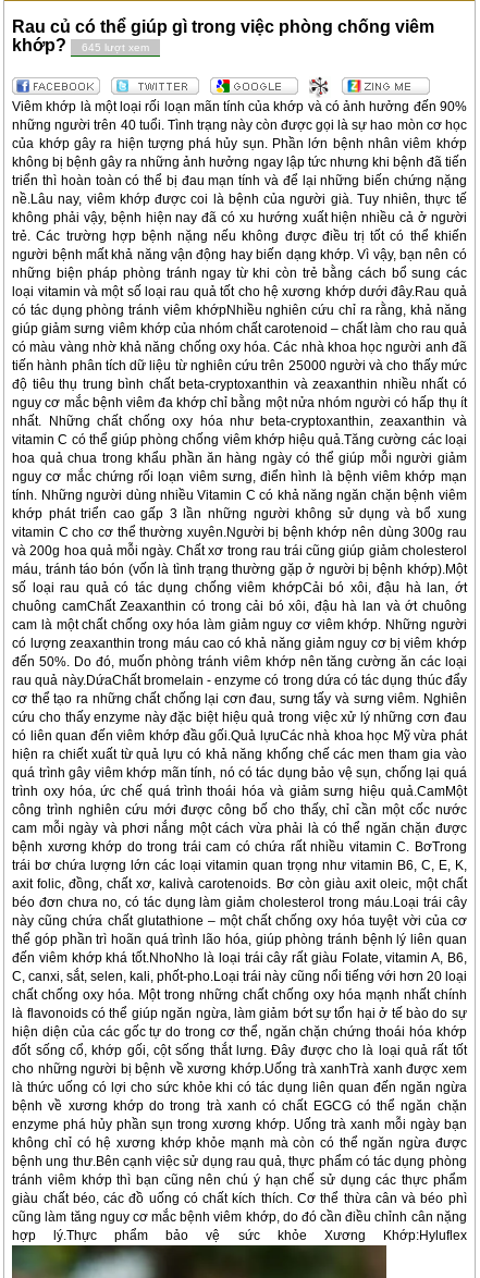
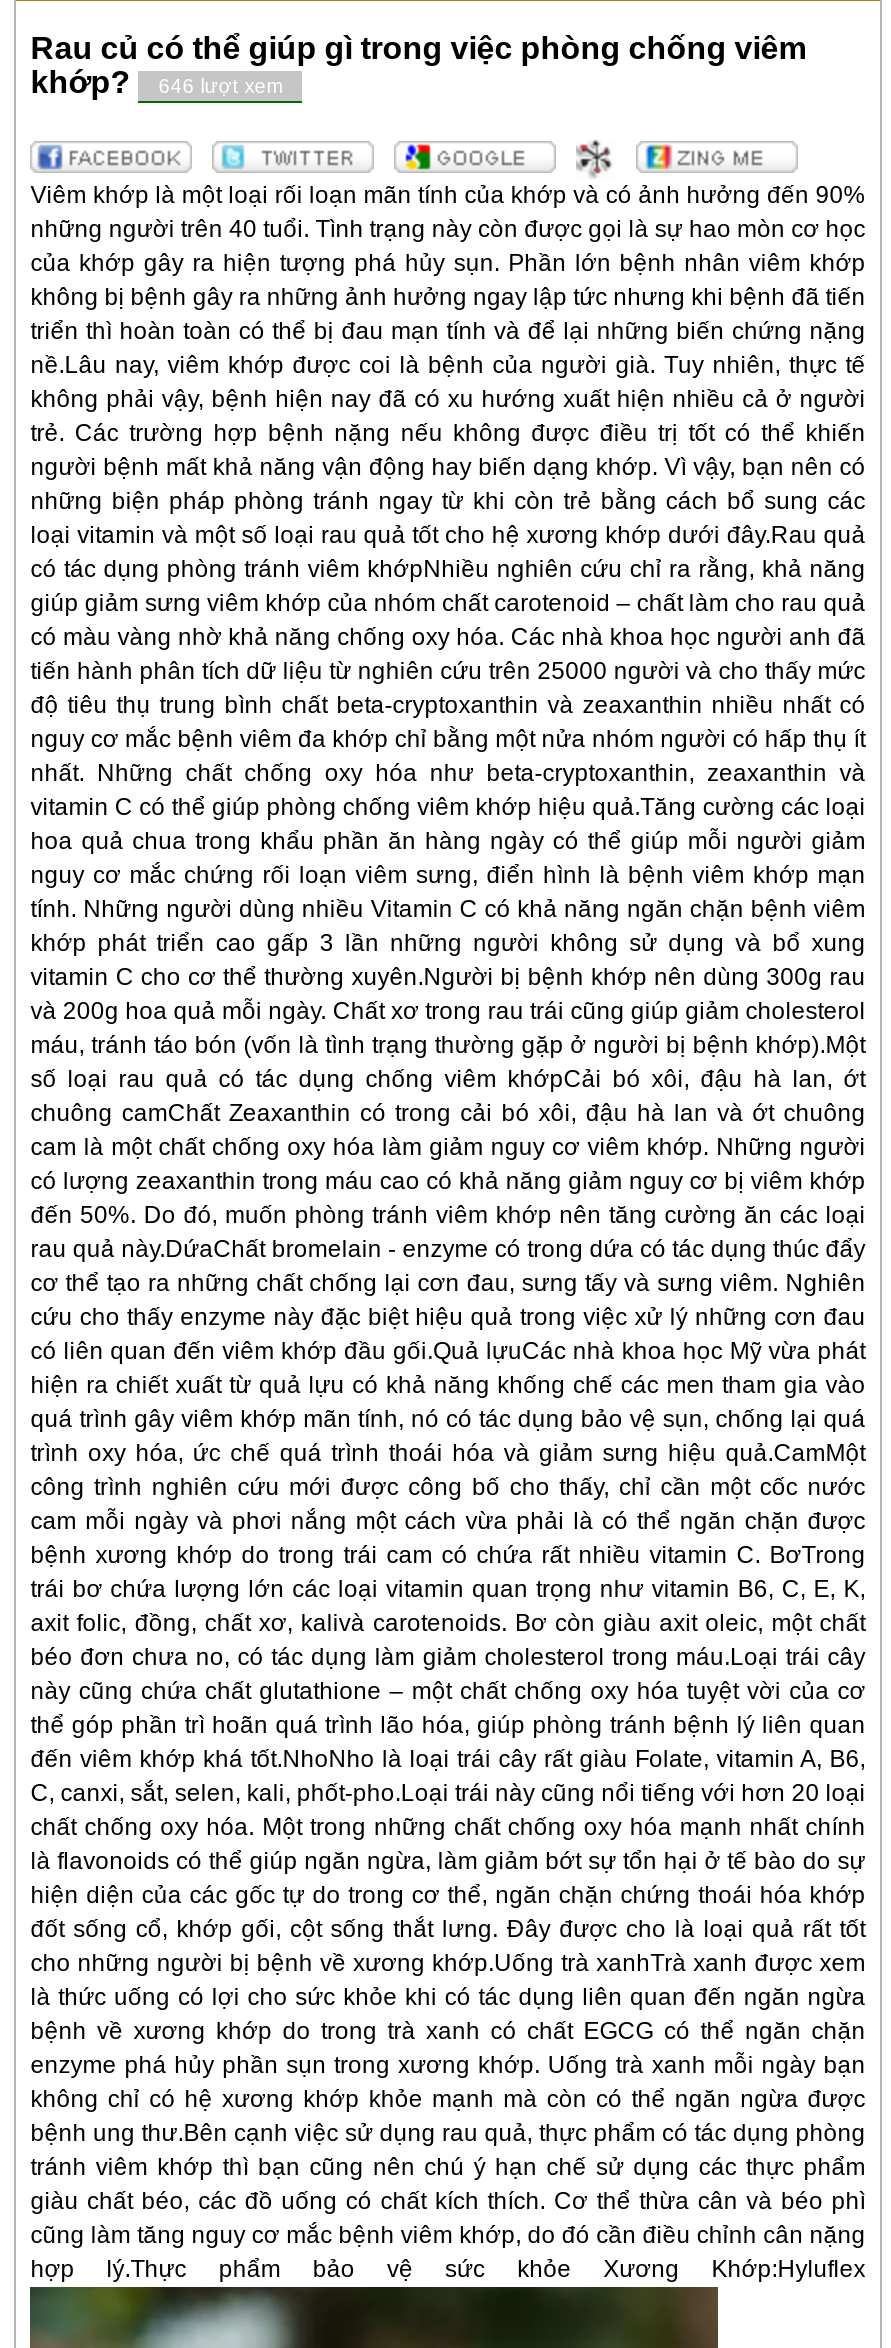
- khớp? 645 lượt xem
+ khớp? 646 lượt xem
